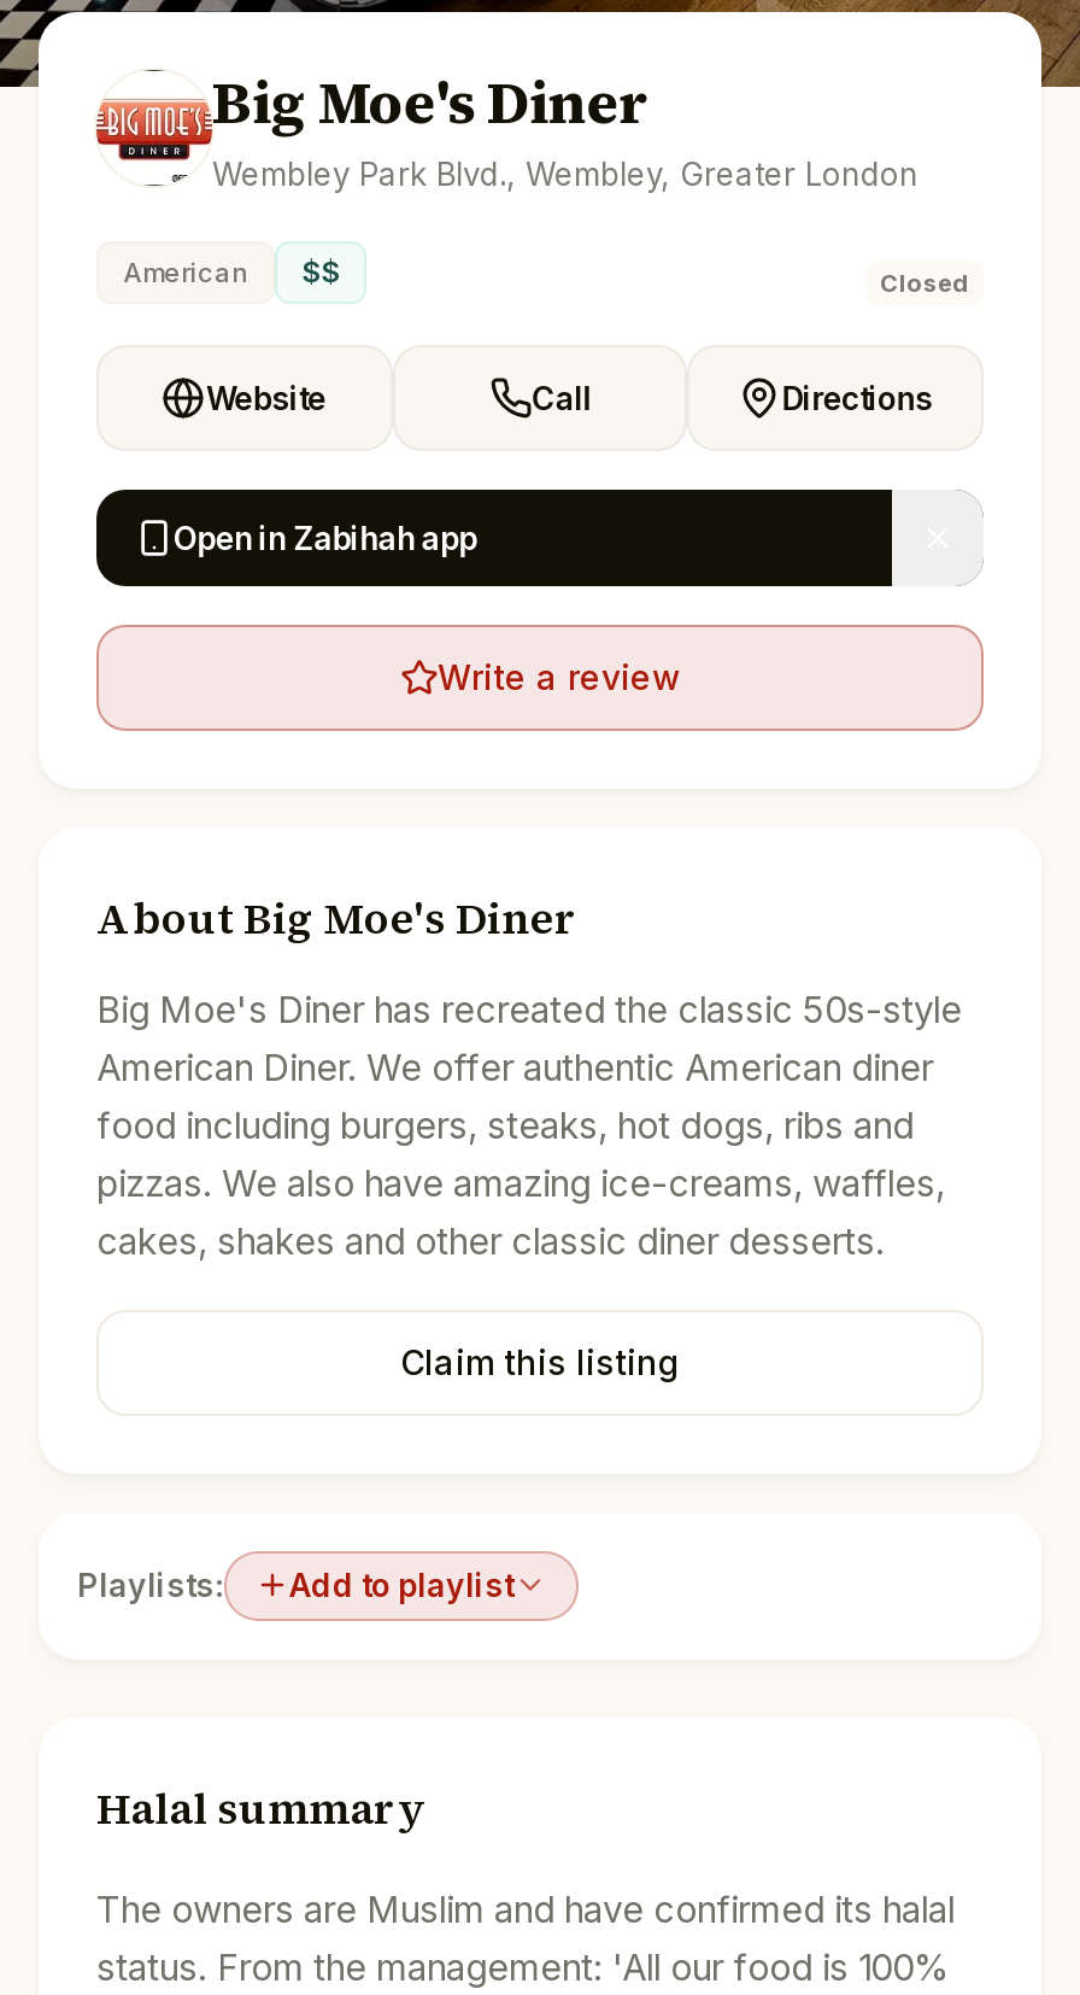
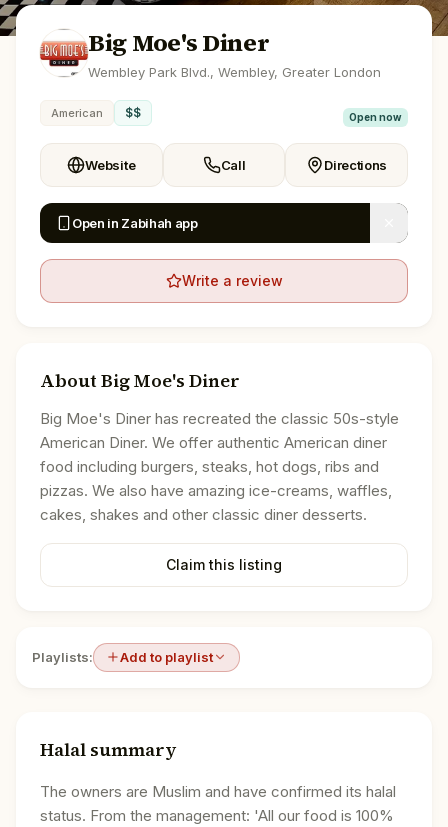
- Closed
+ Open now
